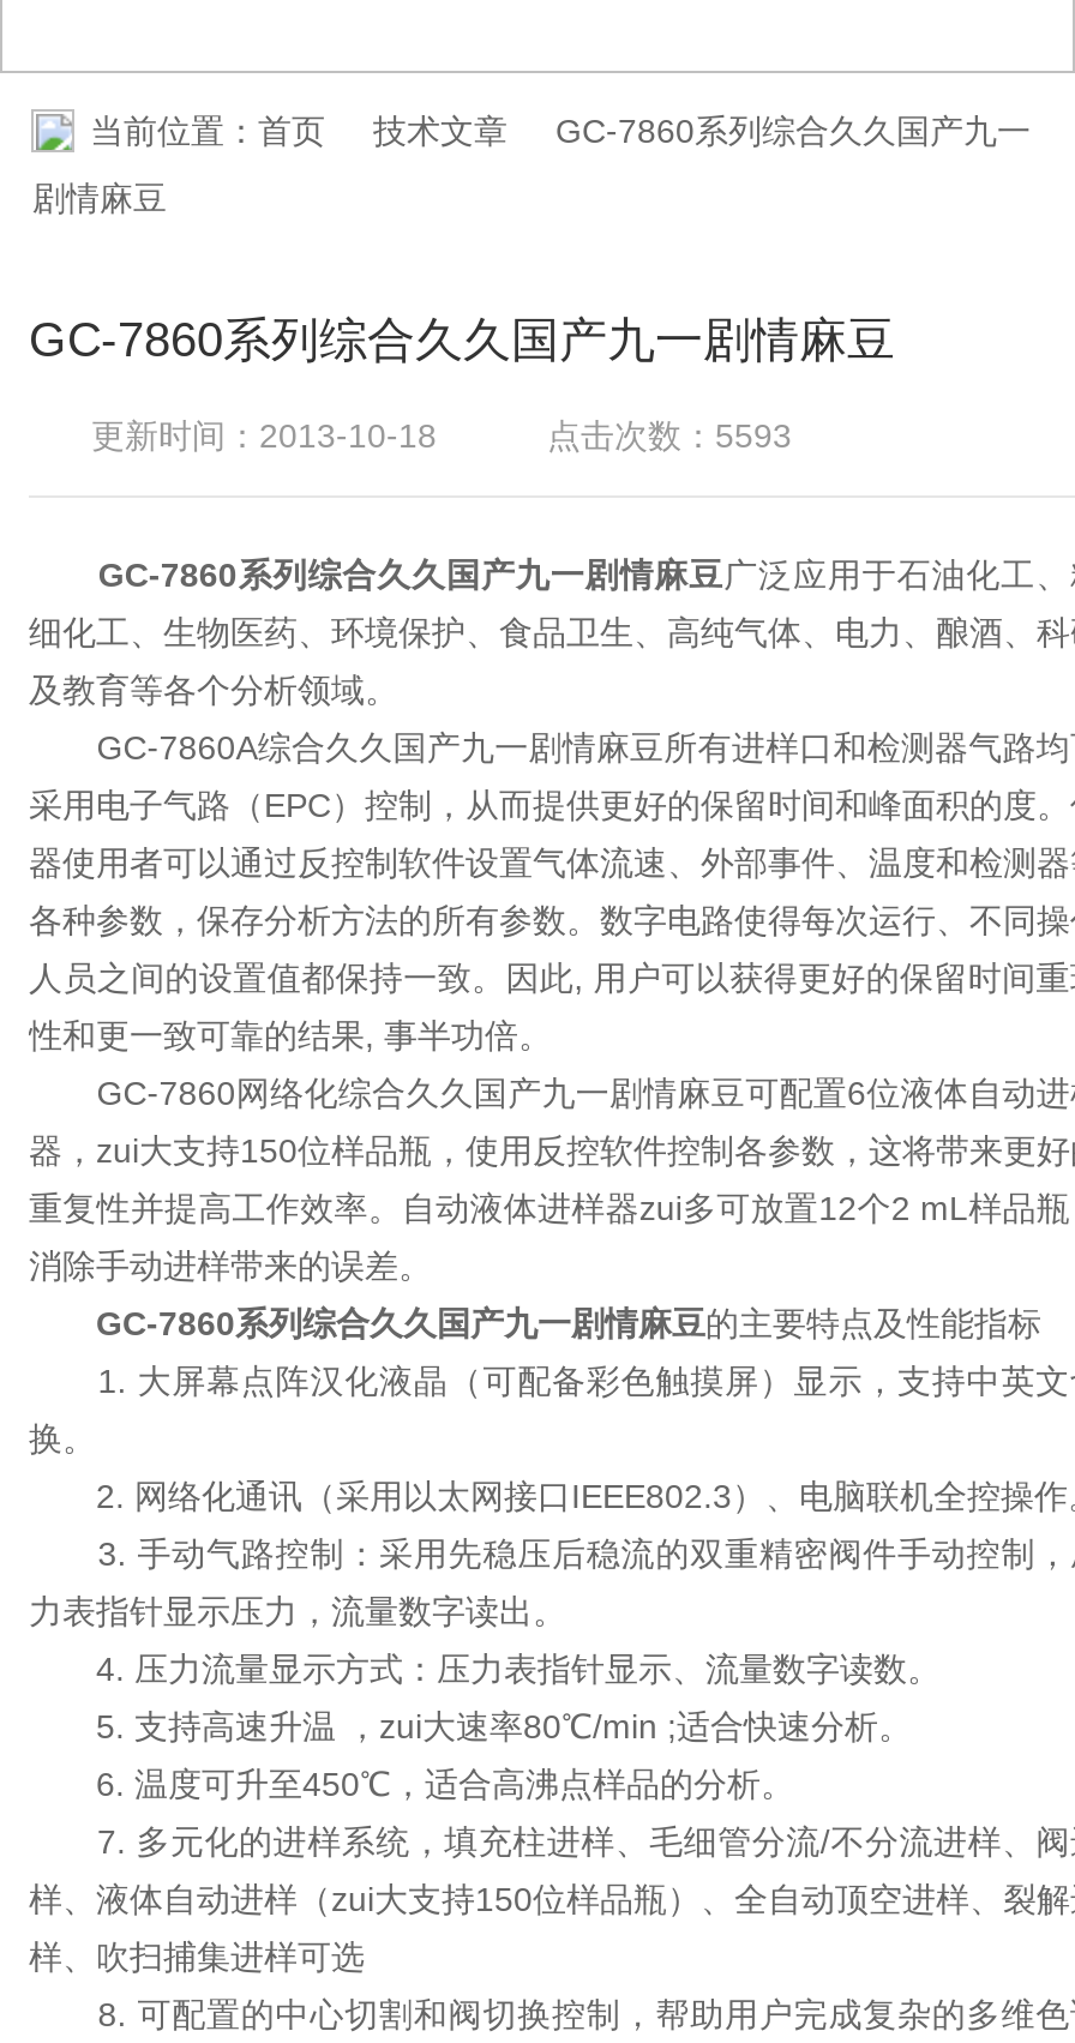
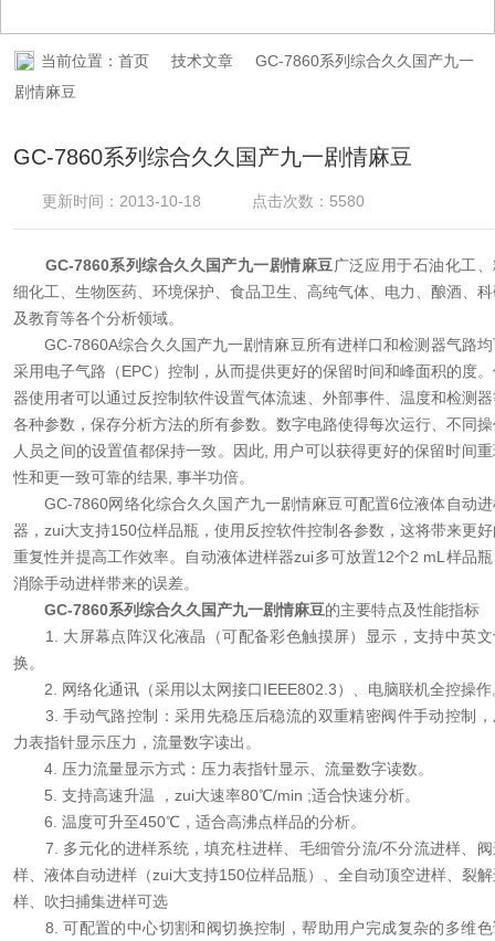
- 点击次数：5593
+ 点击次数：5580
